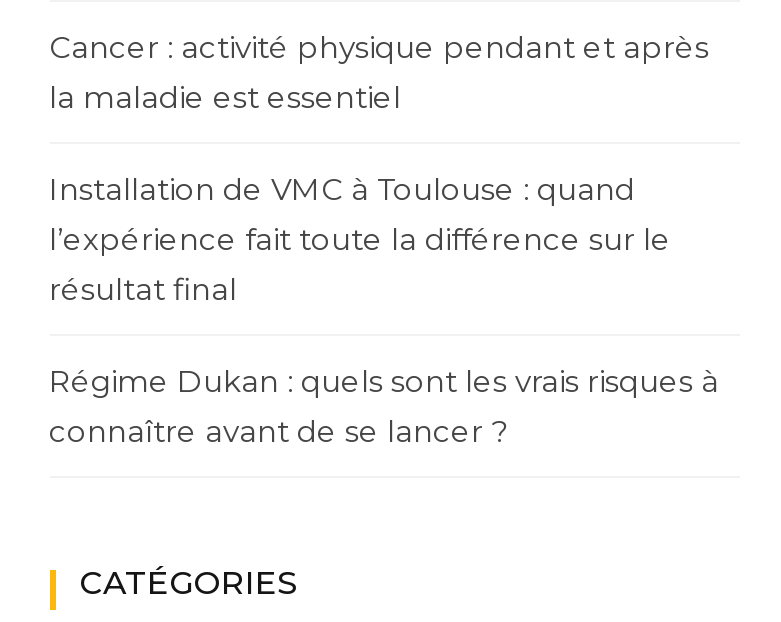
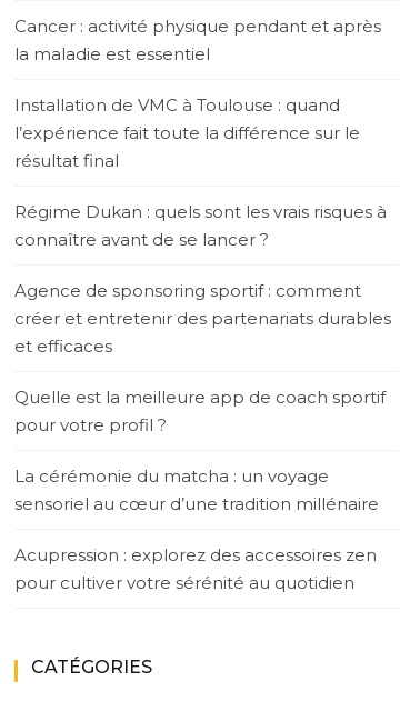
+ Agence de sponsoring sportif : comment
+ créer et entretenir des partenariats durables
+ et efficaces
+ Quelle est la meilleure app de coach sportif
+ pour votre profil ?
+ La cérémonie du matcha : un voyage
+ sensoriel au cœur d’une tradition millénaire
+ Acupression : explorez des accessoires zen
+ pour cultiver votre sérénité au quotidien
